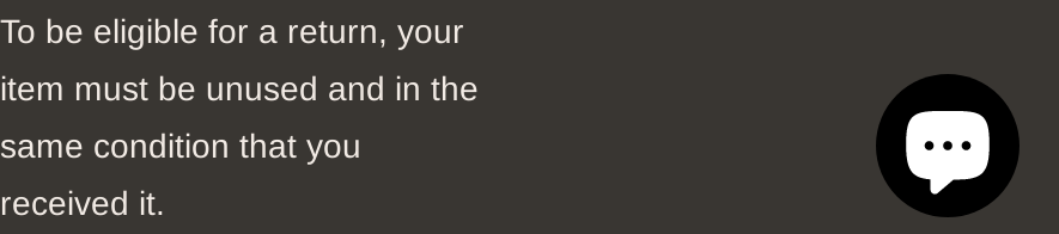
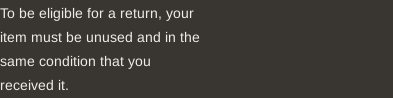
- [image]
